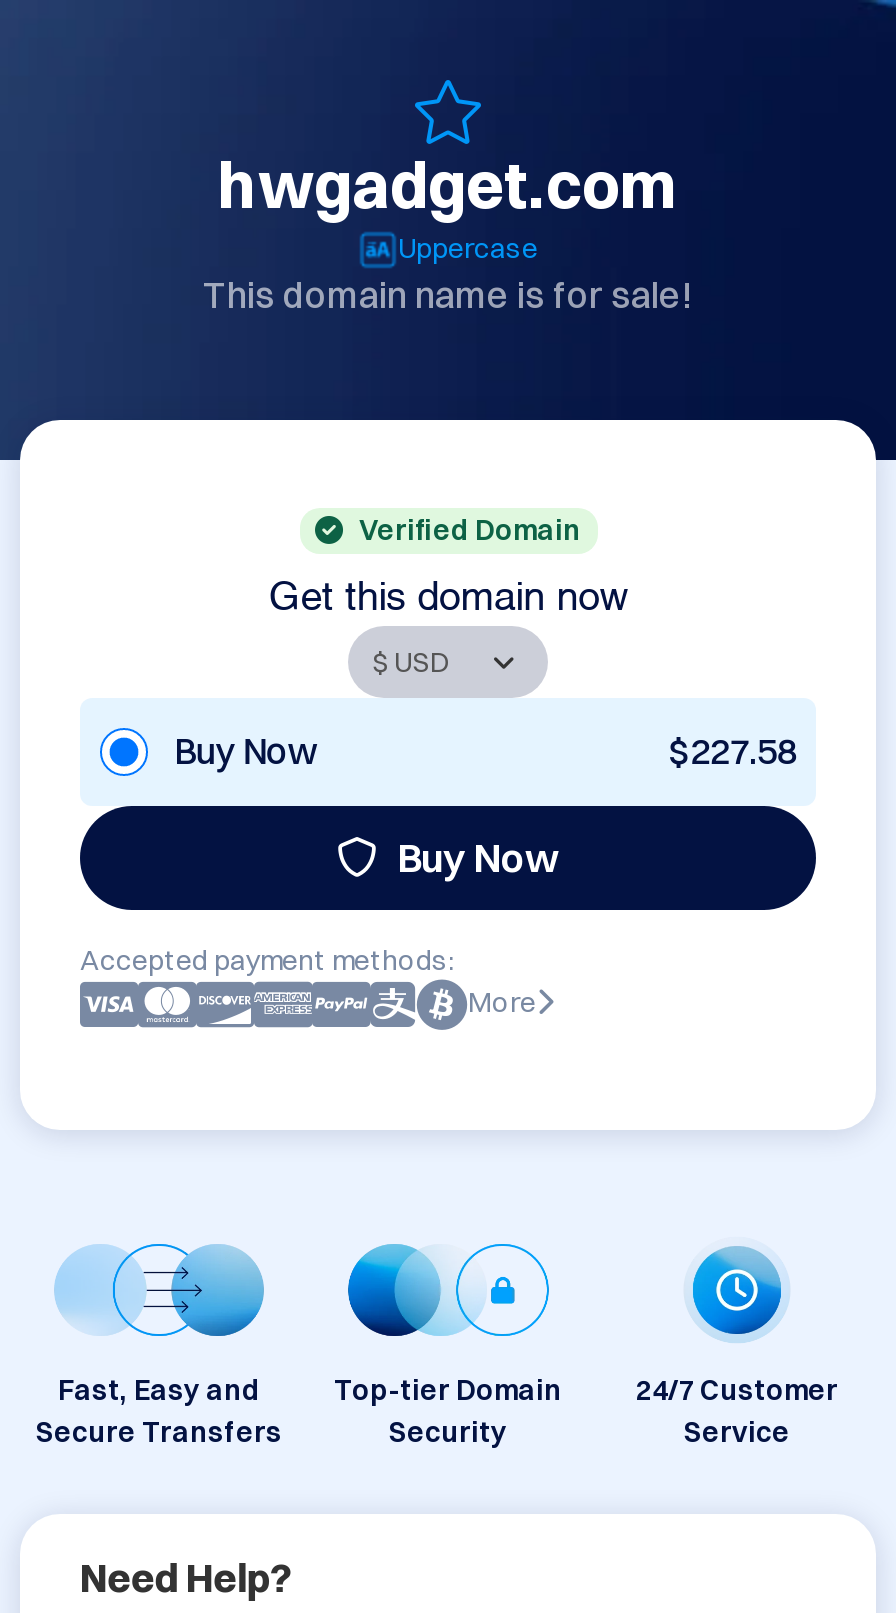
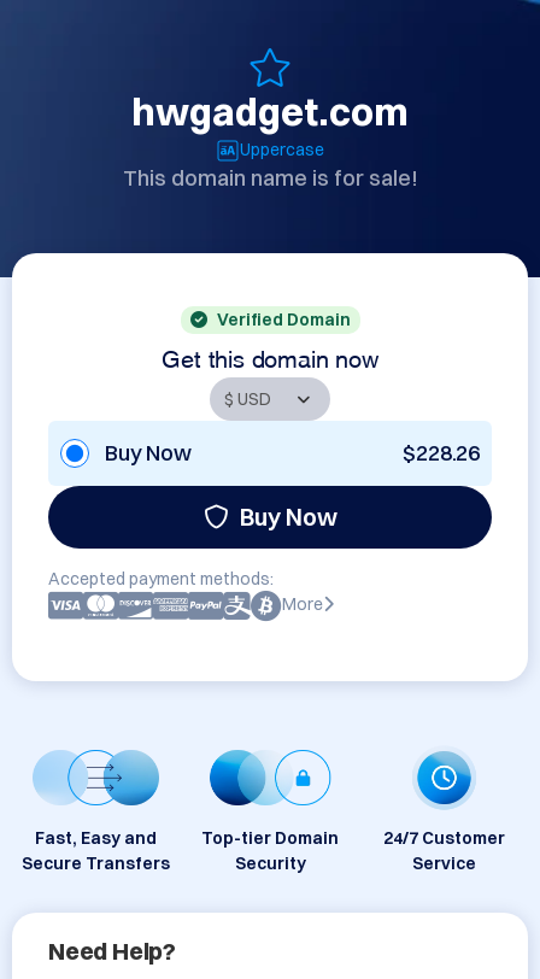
- $227.58
+ $228.26
